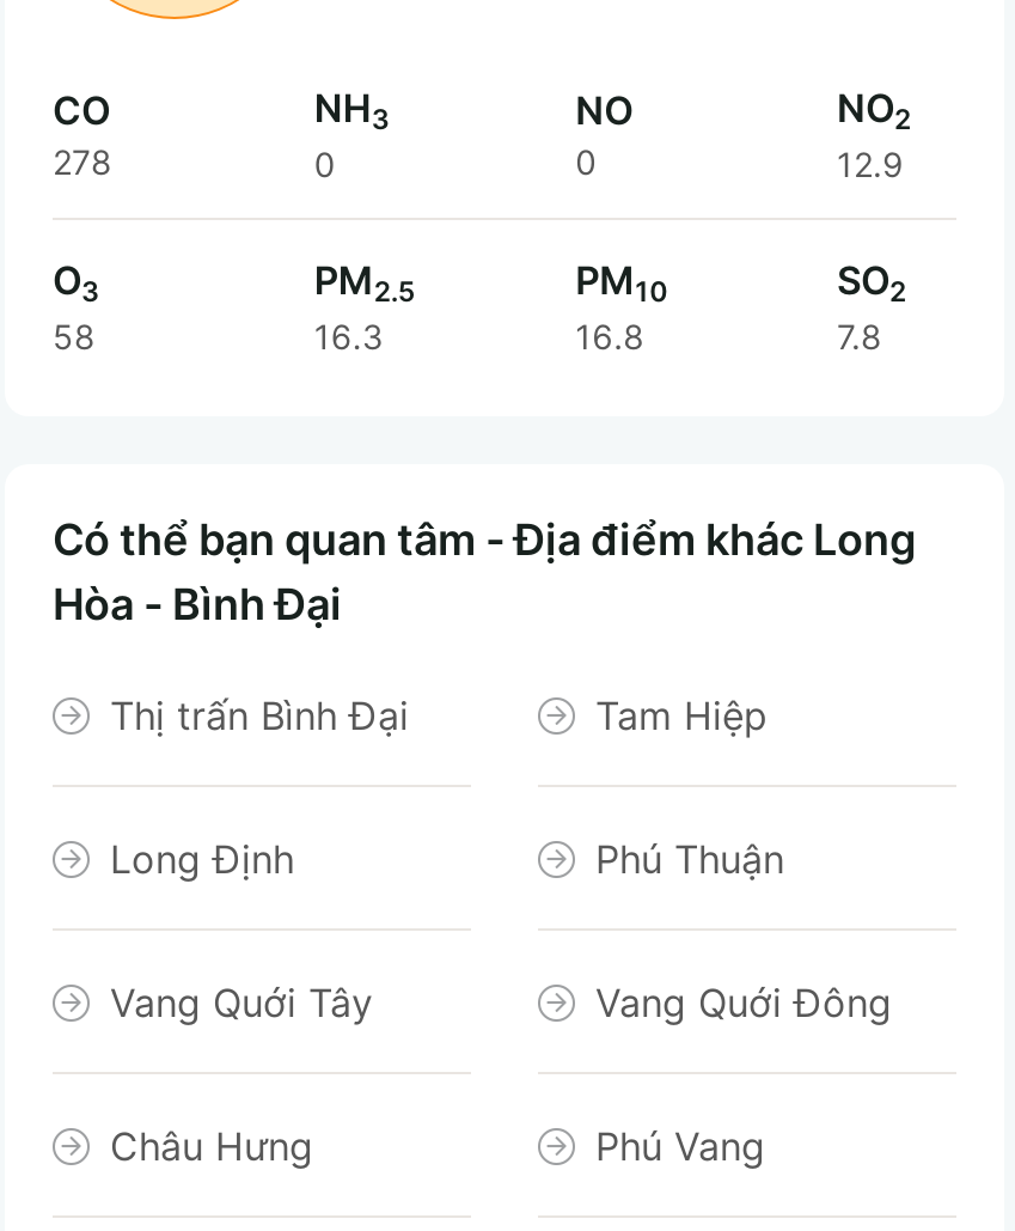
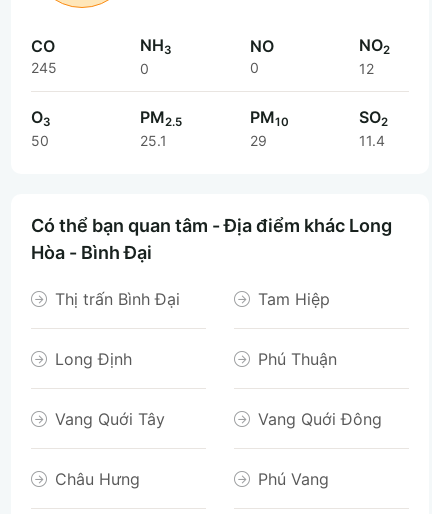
- 278
+ 245

- 12.9
+ 12

- 58
+ 50

- 16.3
+ 25.1

- 16.8
+ 29

- 7.8
+ 11.4
